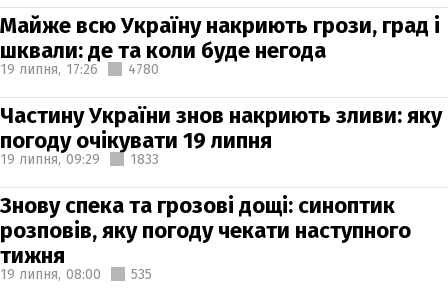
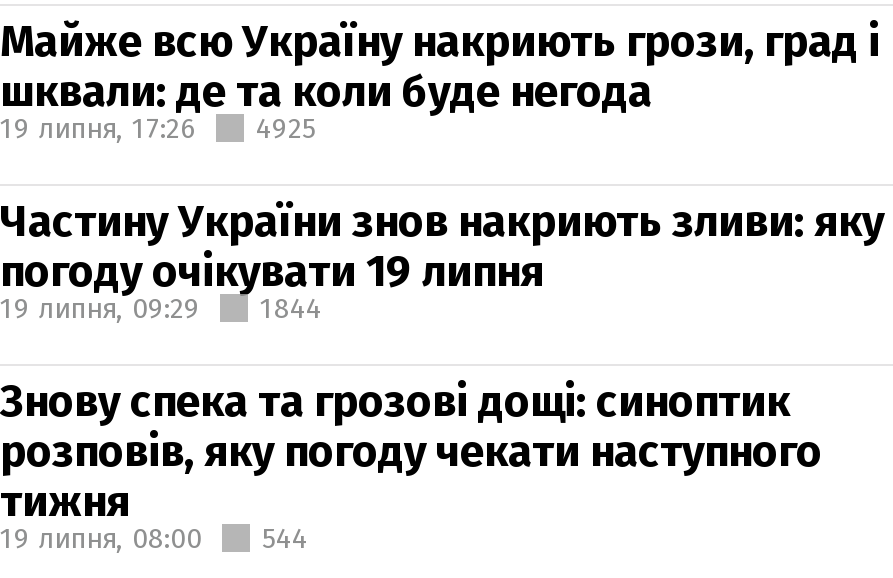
- 19 липня, 17:26 4780
+ 19 липня, 17:26 4925

- 19 липня, 09:29 1833
+ 19 липня, 09:29 1844

- 19 липня, 08:00 535
+ 19 липня, 08:00 544
